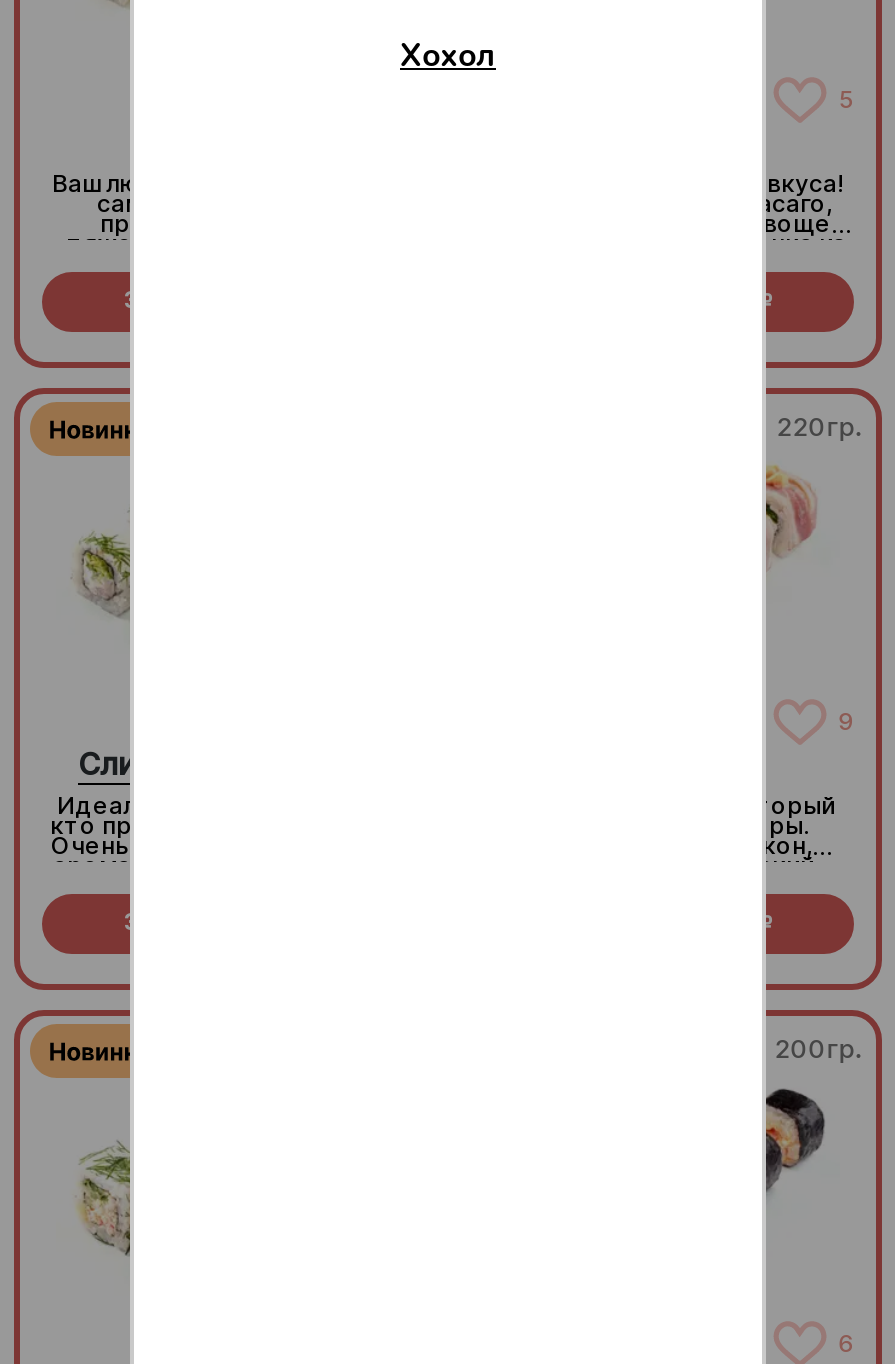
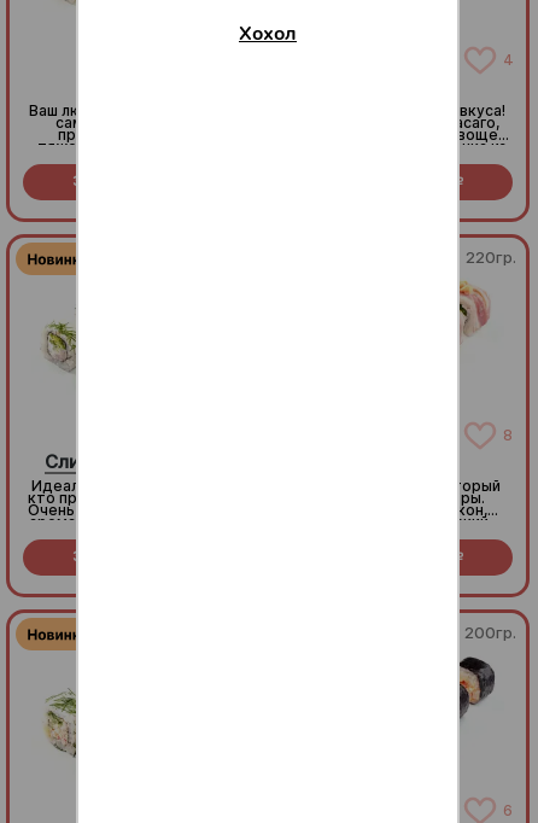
- 5
+ 4

- 9
+ 8
